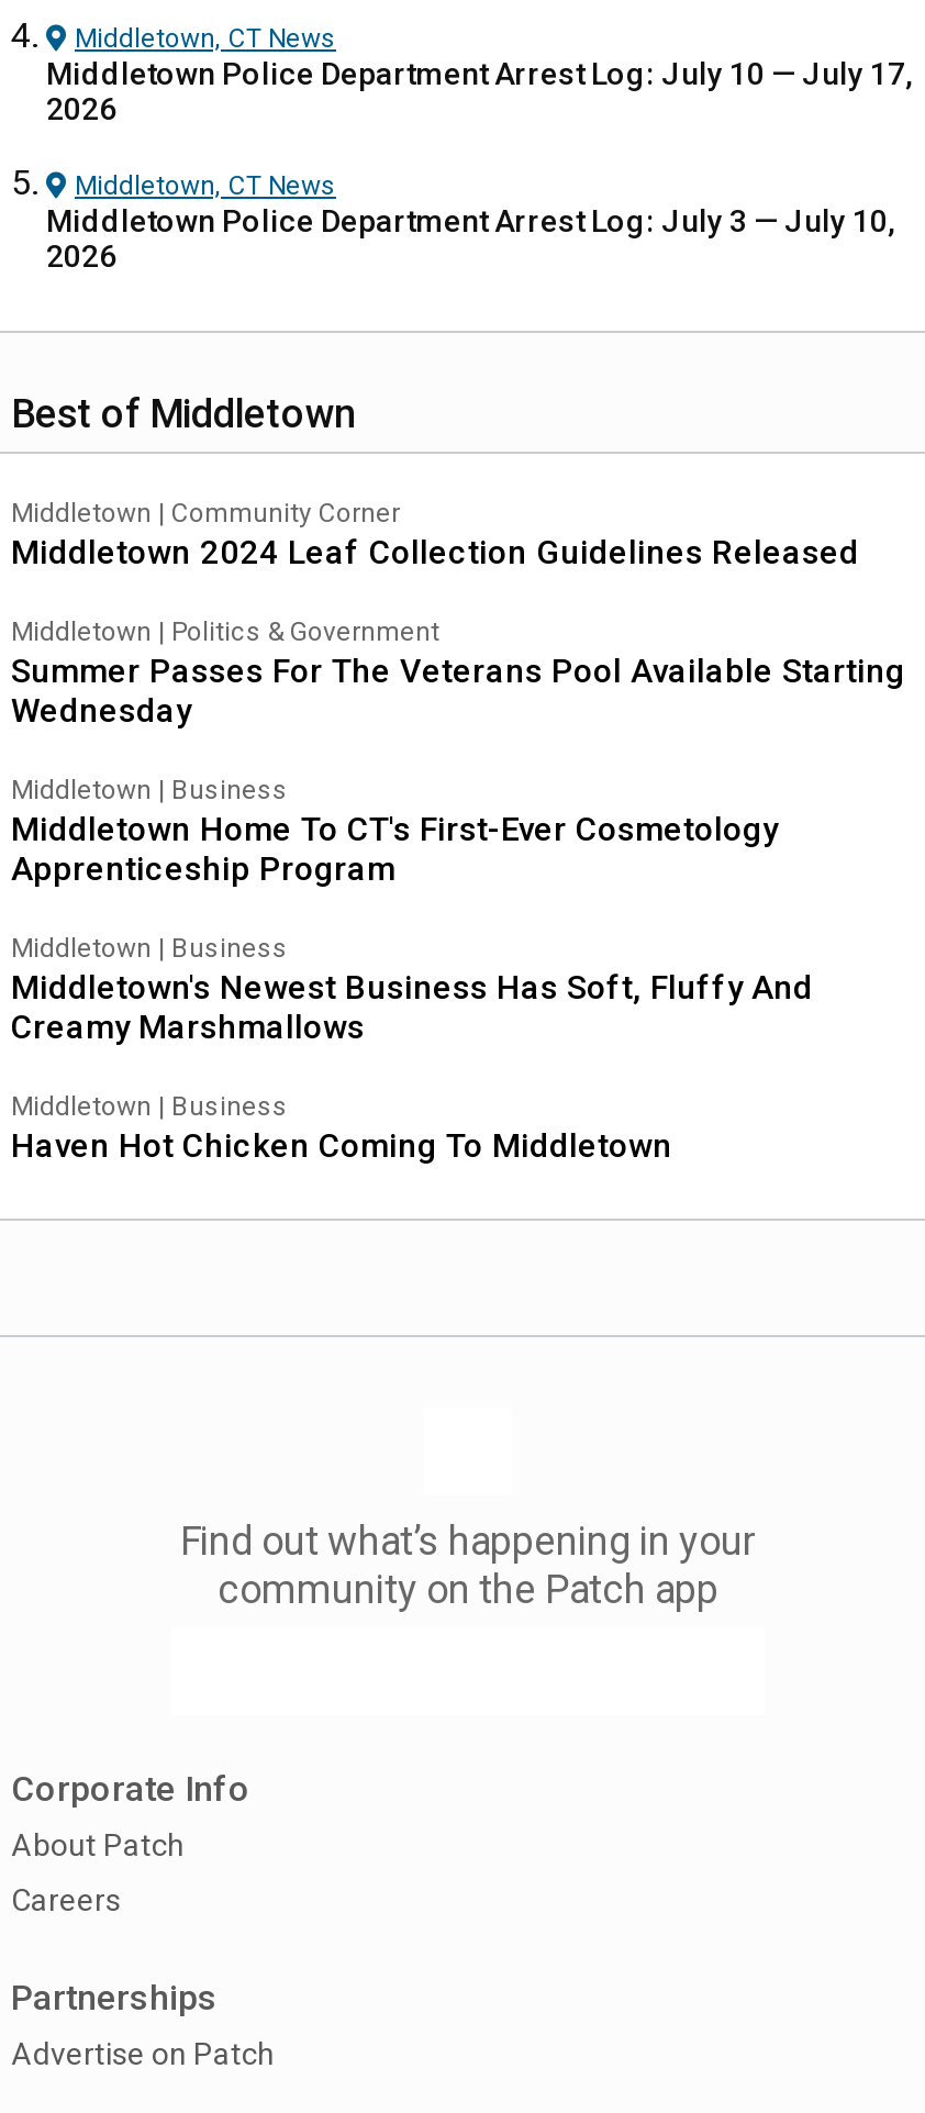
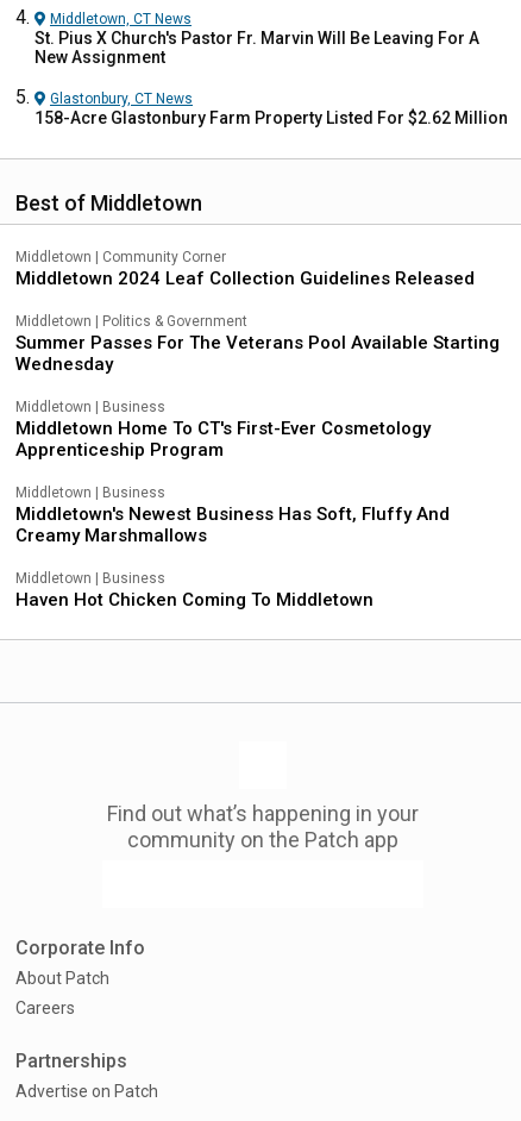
- Middletown Police Department Arrest Log: July 10 — July 17,
- 2026
+ St. Pius X Church's Pastor Fr. Marvin Will Be Leaving For A
+ New Assignment

- Middletown, CT News
- Middletown Police Department Arrest Log: July 3 — July 10,
- 2026
+ Glastonbury, CT News
+ 158-Acre Glastonbury Farm Property Listed For $2.62 Million
